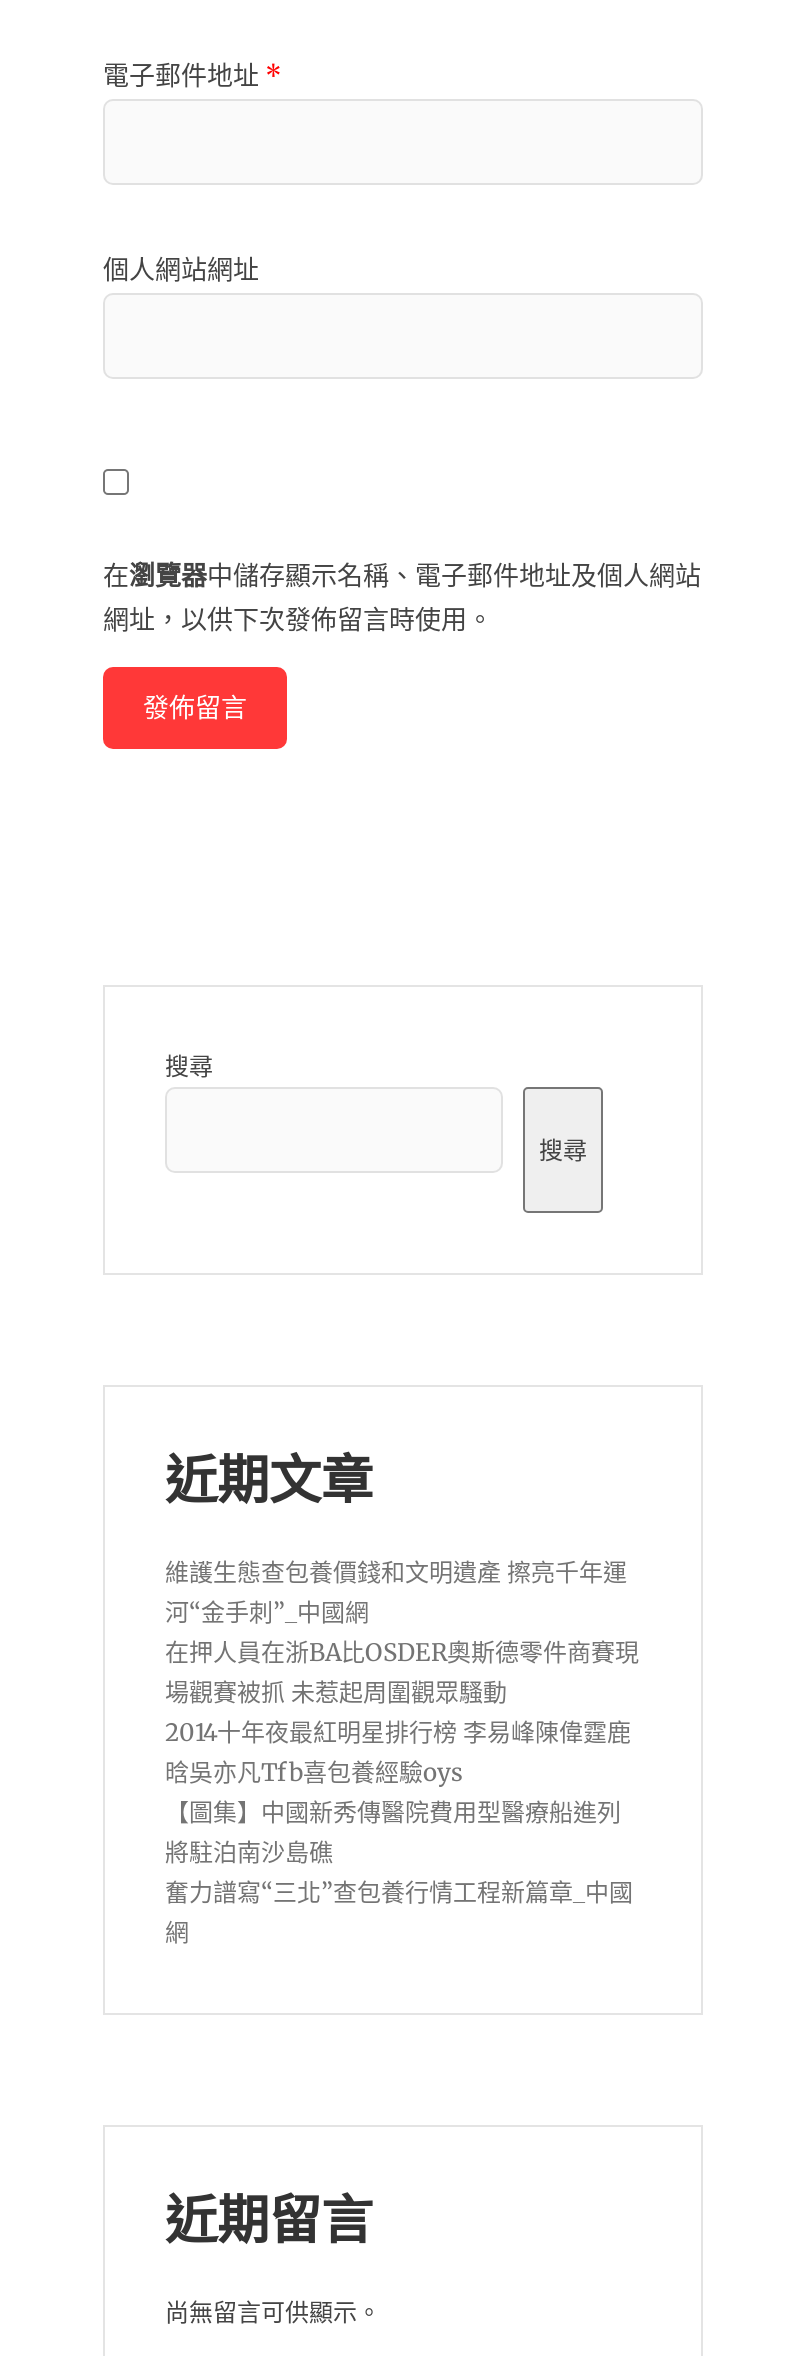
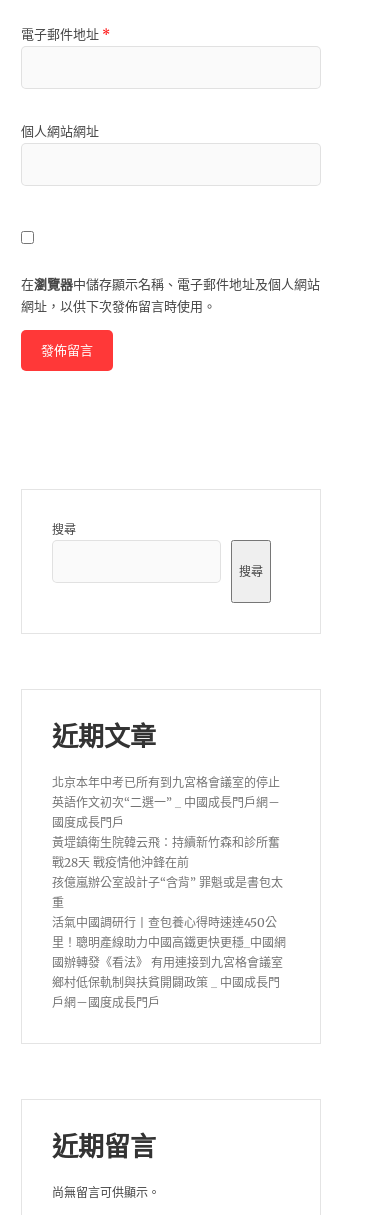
- 維護生態查包養價錢和文明遺產 擦亮千年運
- 河“金手刺”_中國網
- 在押人員在浙BA比OSDER奧斯德零件商賽現
- 場觀賽被抓 未惹起周圍觀眾騷動
- 2014十年夜最紅明星排行榜 李易峰陳偉霆鹿
- 晗吳亦凡Tfb喜包養經驗oys
- 【圖集】中國新秀傳醫院費用型醫療船進列
- 將駐泊南沙島礁
- 奮力譜寫“三北”查包養行情工程新篇章_中國
- 網
+ 北京本年中考已所有到九宮格會議室的停止
+ 英語作文初次“二選一” _ 中國成長門戶網－
+ 國度成長門戶
+ 黃堽鎮衛生院韓云飛：持續新竹森和診所奮
+ 戰28天 戰疫情他沖鋒在前
+ 孩億嵐辦公室設計子“含背” 罪魁或是書包太
+ 重
+ 活氣中國調研行丨查包養心得時速達450公
+ 里！聰明產線助力中國高鐵更快更穩_中國網
+ 國辦轉發《看法》 有用連接到九宮格會議室
+ 鄉村低保軌制與扶貧開闢政策 _ 中國成長門
+ 戶網－國度成長門戶
